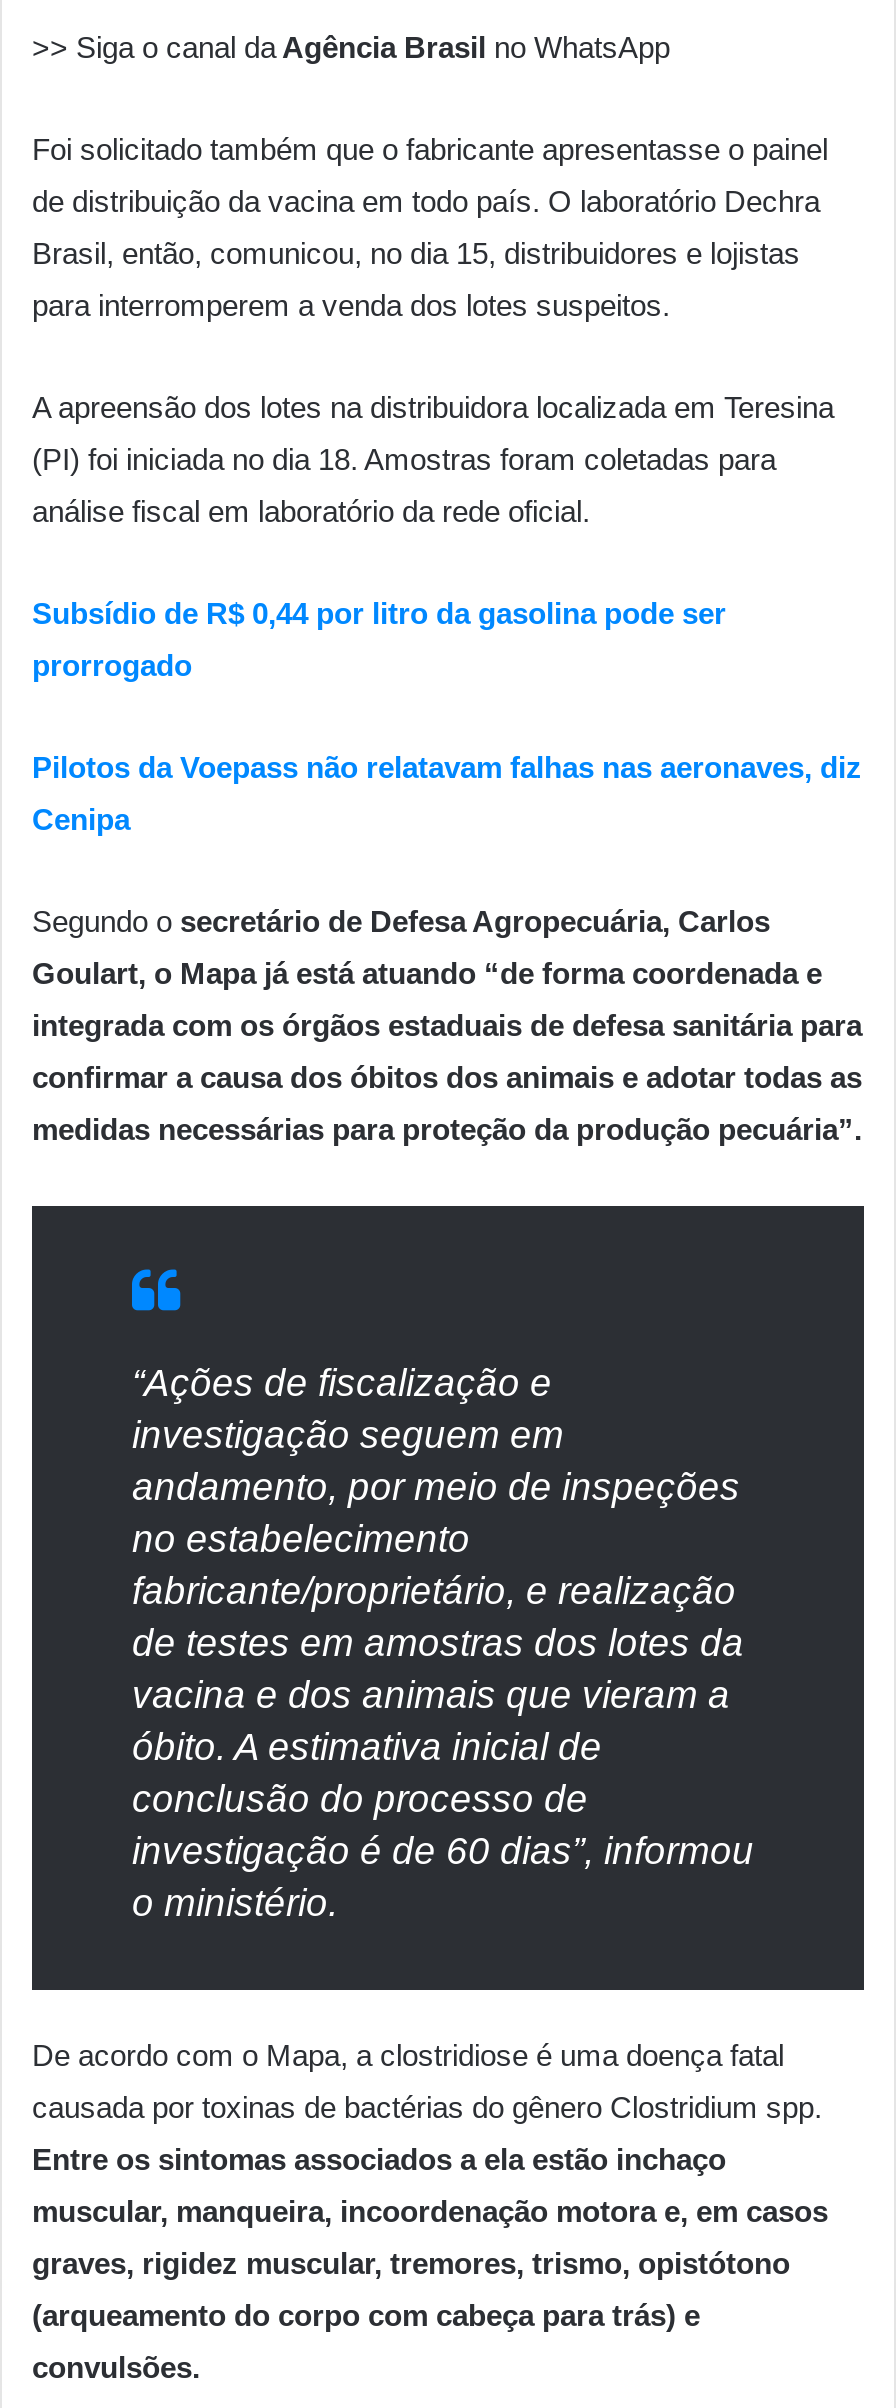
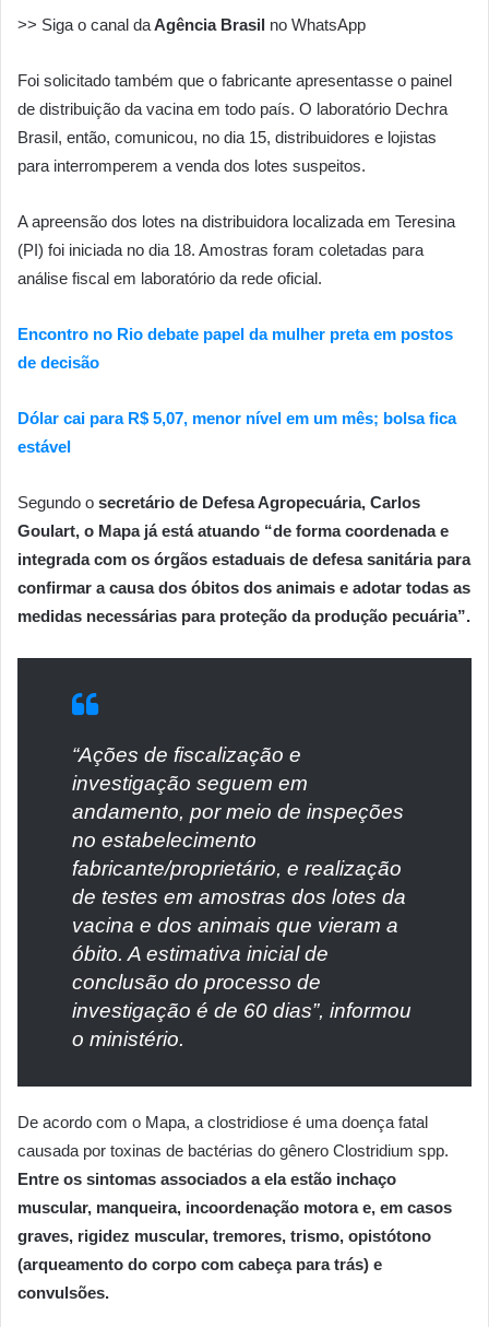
- Subsídio de R$ 0,44 por litro da gasolina pode ser
+ Encontro no Rio debate papel da mulher preta em postos

- prorrogado
+ de decisão

- Pilotos da Voepass não relatavam falhas nas aeronaves, diz
+ Dólar cai para R$ 5,07, menor nível em um mês; bolsa fica

- Cenipa
+ estável
